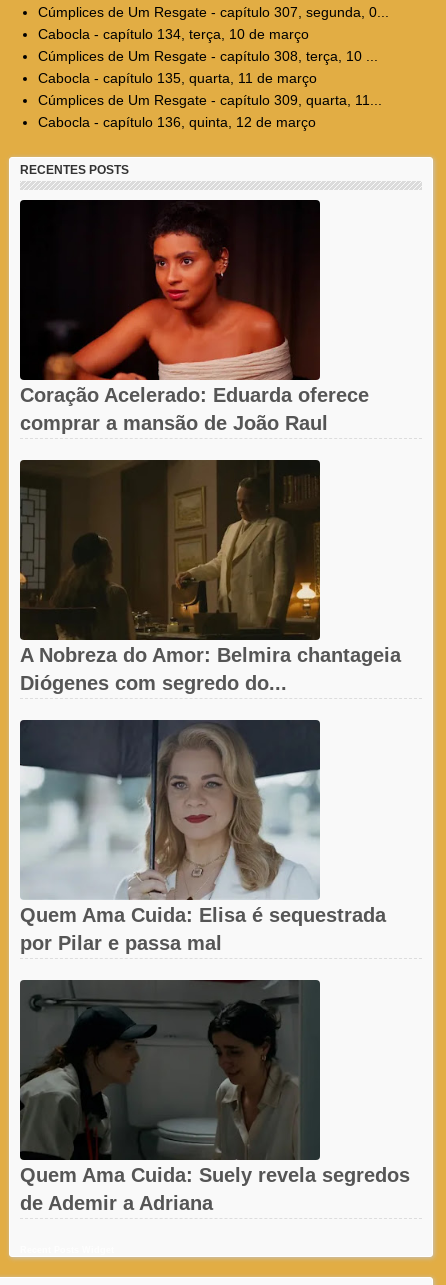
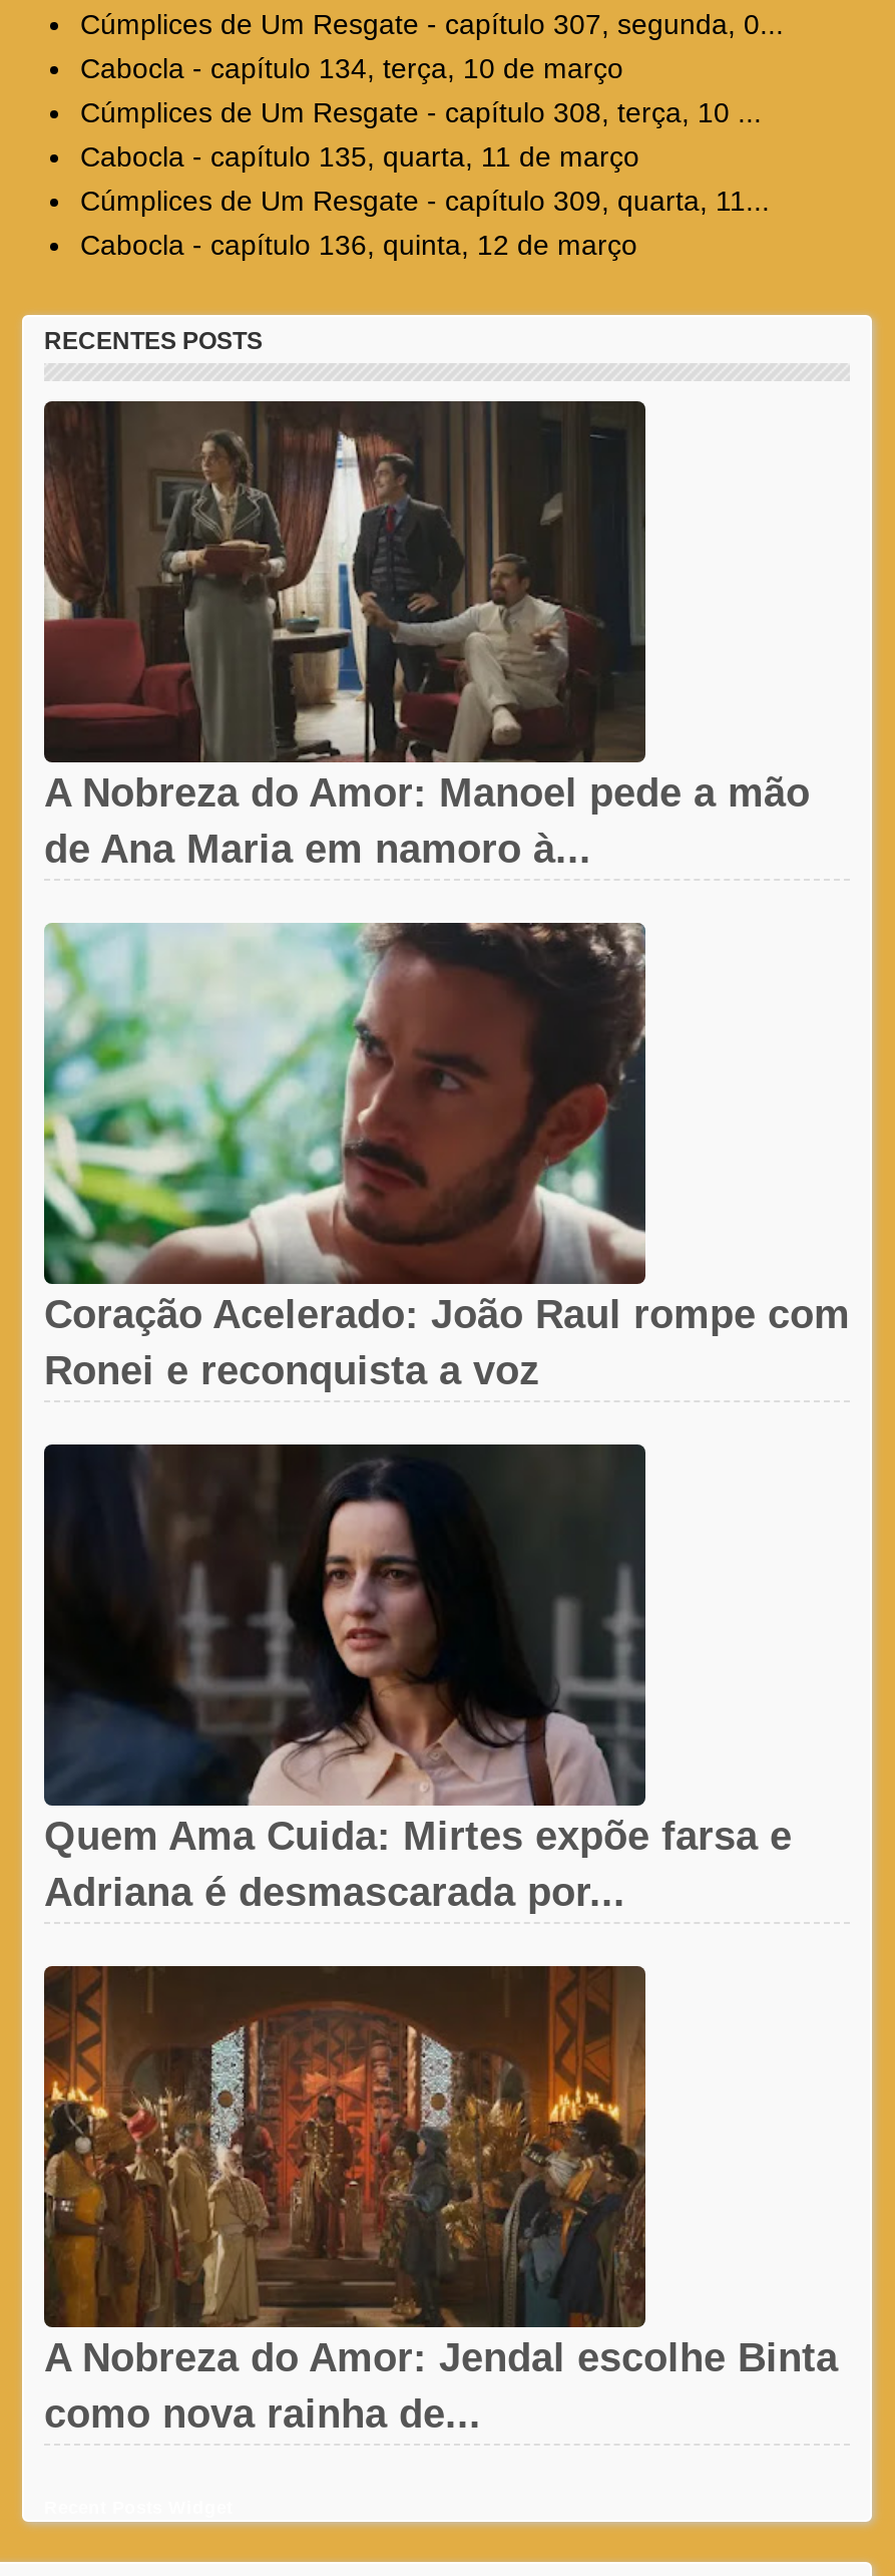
- [image]
- Coração Acelerado: Eduarda oferece
- comprar a mansão de João Raul
+ [image]
+ A Nobreza do Amor: Manoel pede a mão
+ de Ana Maria em namoro à...

- [image]
- A Nobreza do Amor: Belmira chantageia
- Diógenes com segredo do...
+ [image]
+ Coração Acelerado: João Raul rompe com
+ Ronei e reconquista a voz

- [image]
- Quem Ama Cuida: Elisa é sequestrada
- por Pilar e passa mal
+ [image]
+ Quem Ama Cuida: Mirtes expõe farsa e
+ Adriana é desmascarada por...

- [image]
- Quem Ama Cuida: Suely revela segredos
- de Ademir a Adriana
+ [image]
+ A Nobreza do Amor: Jendal escolhe Binta
+ como nova rainha de...
